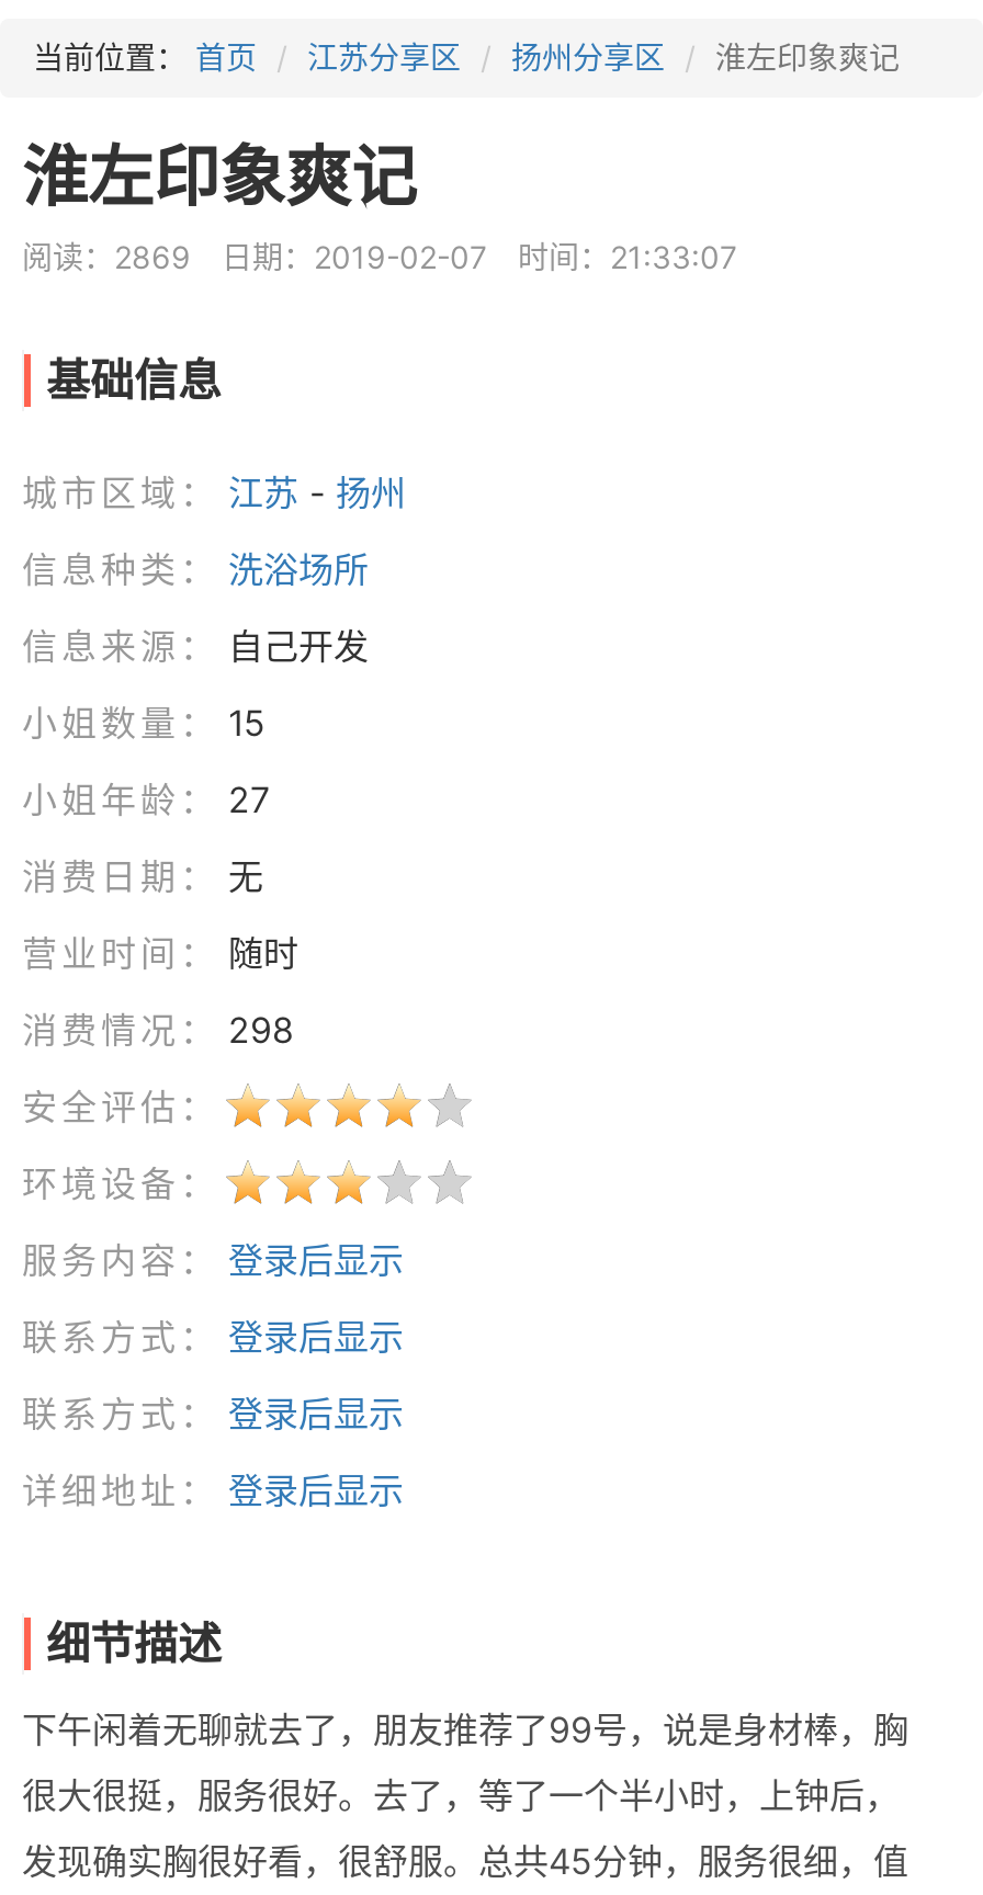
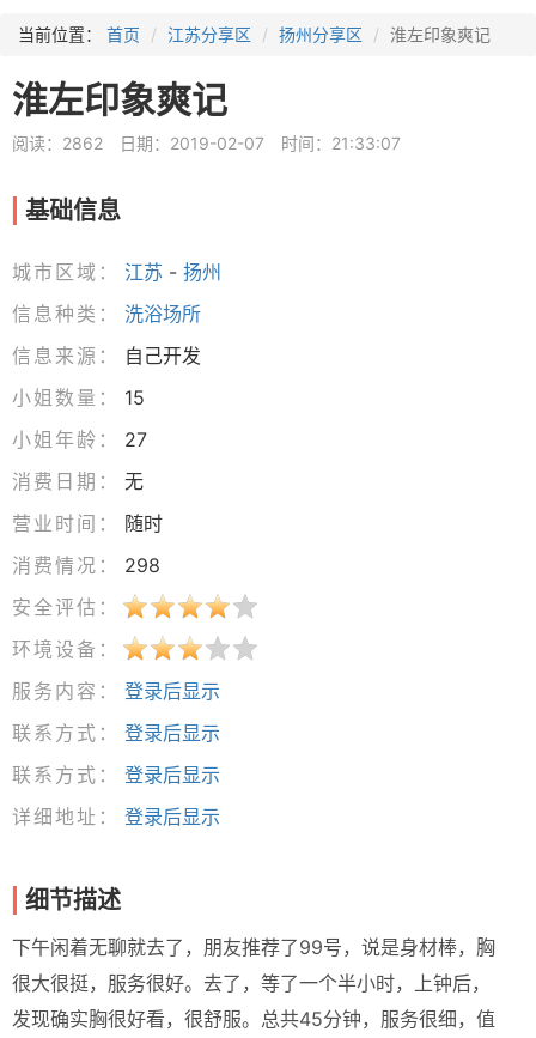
- 阅读：2869 日期：2019-02-07 时间：21:33:07
+ 阅读：2862 日期：2019-02-07 时间：21:33:07
